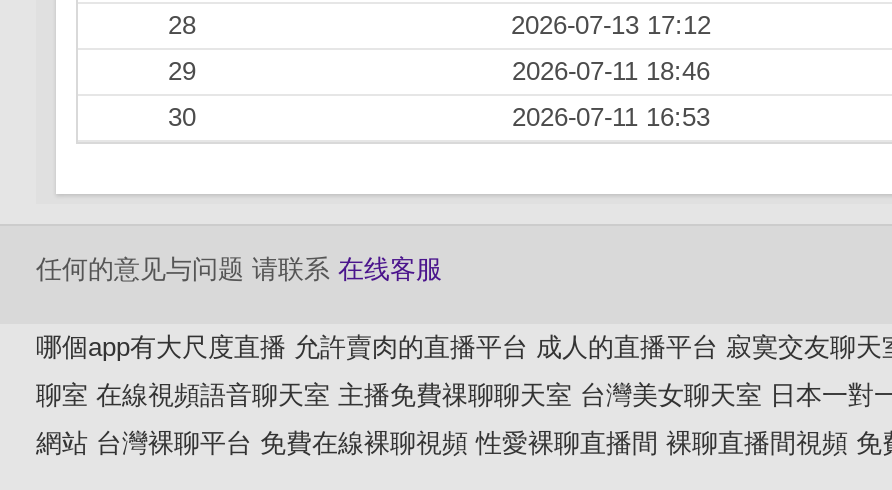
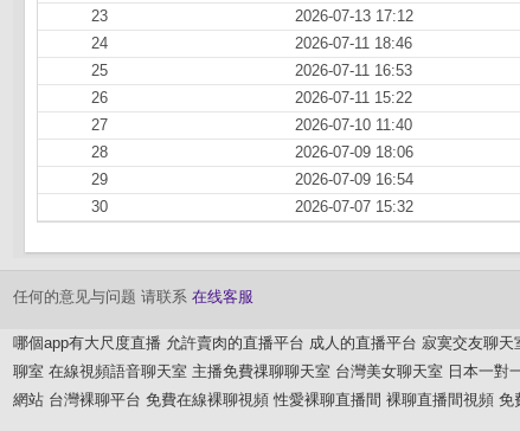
- 28
+ 23

- 29
+ 24

- 30
+ 25

+ 26
+ 2026-07-11 15:22
+ 27
+ 2026-07-10 11:40
+ 28
+ 2026-07-09 18:06
+ 29
+ 2026-07-09 16:54
+ 30
+ 2026-07-07 15:32
